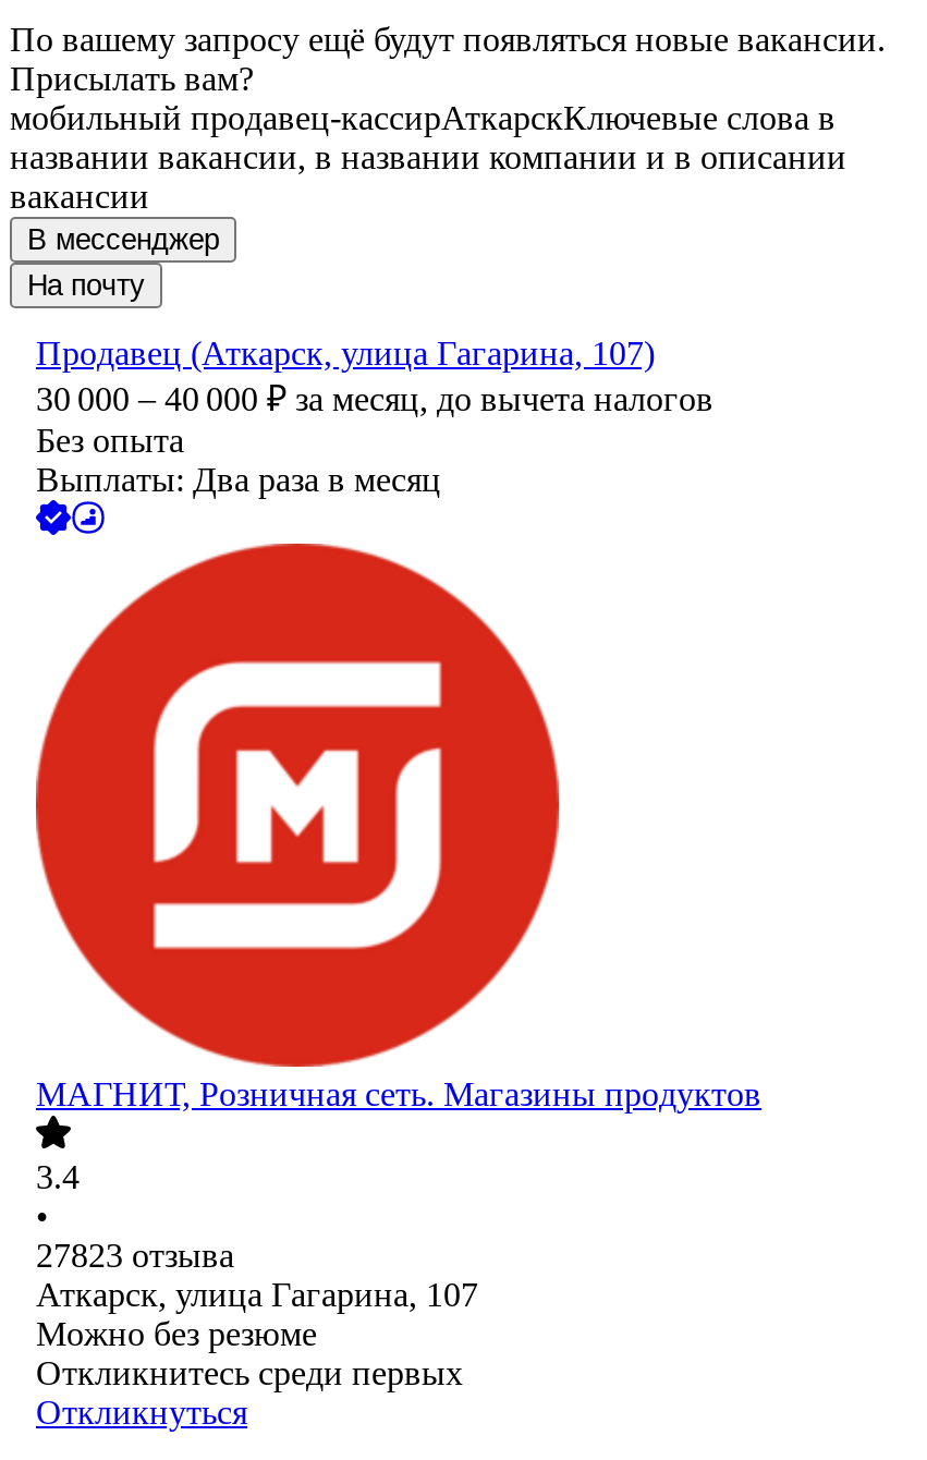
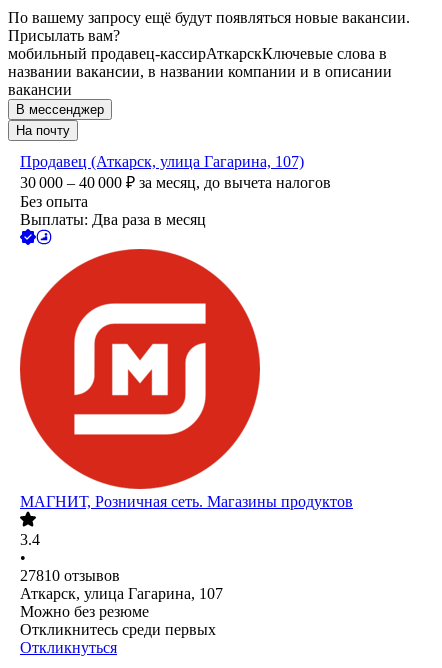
- 27823 отзыва
+ 27810 отзывов
